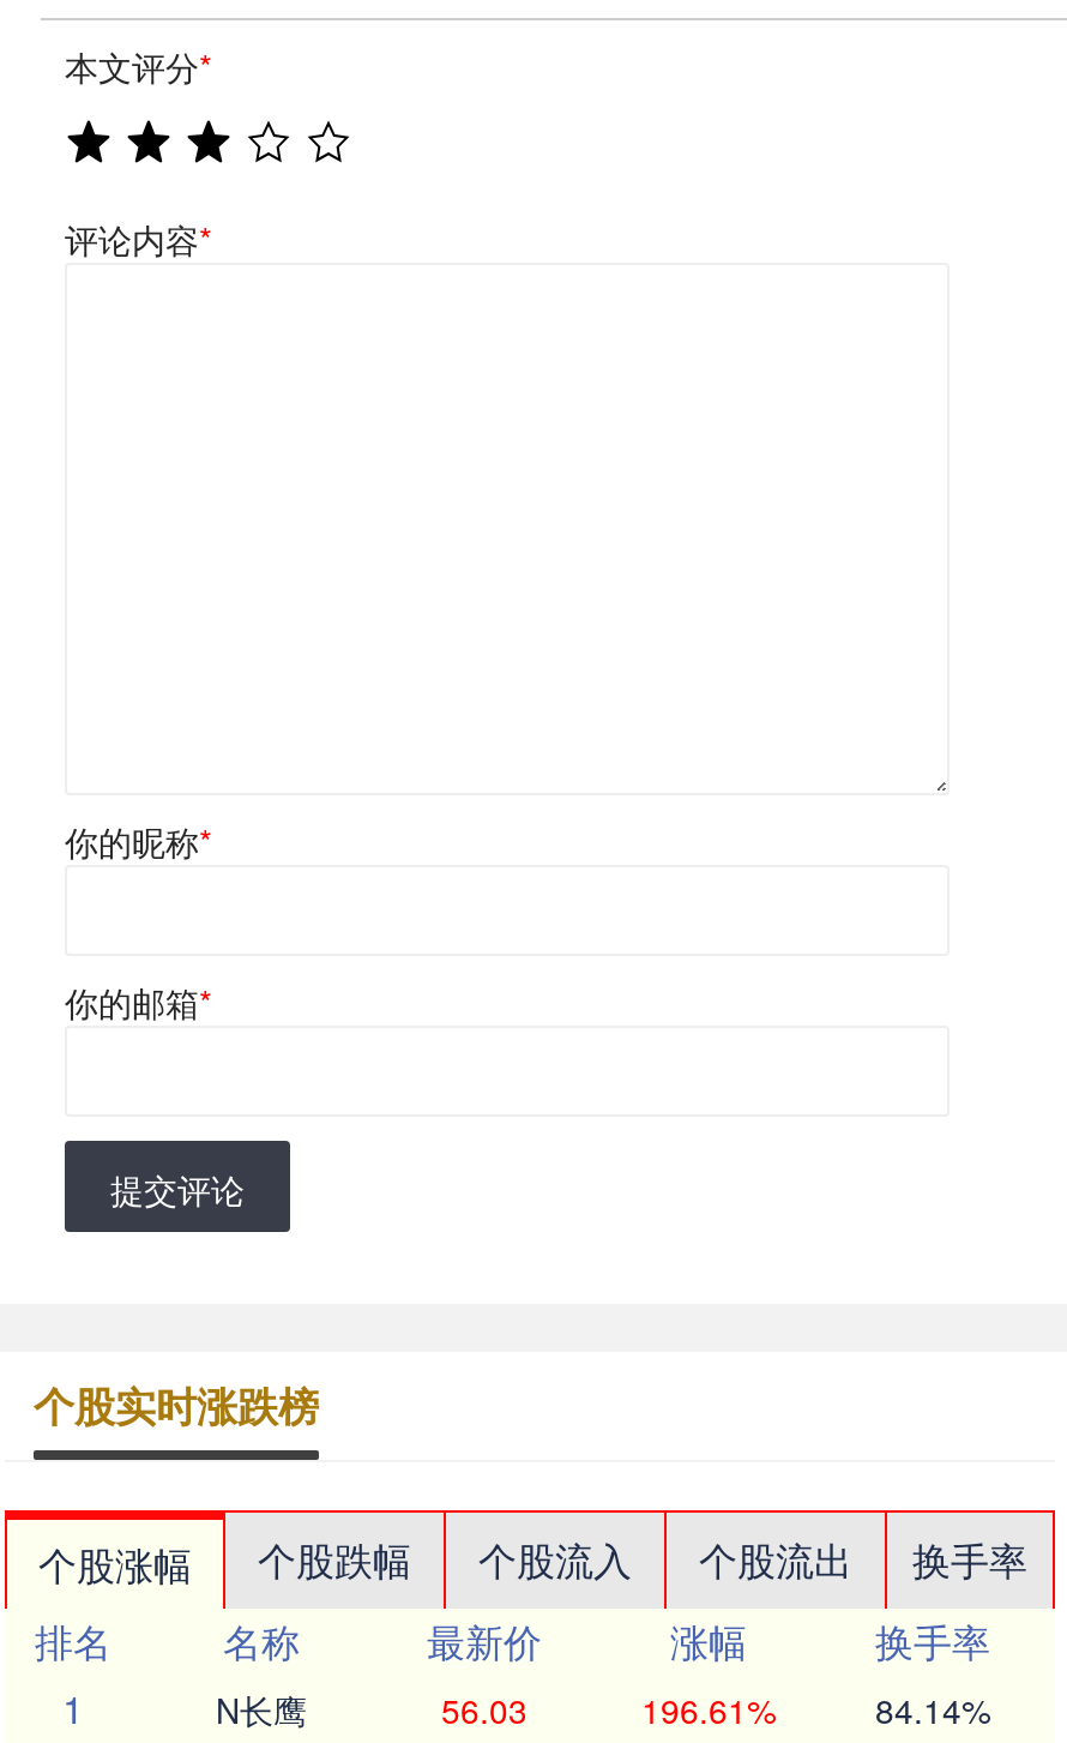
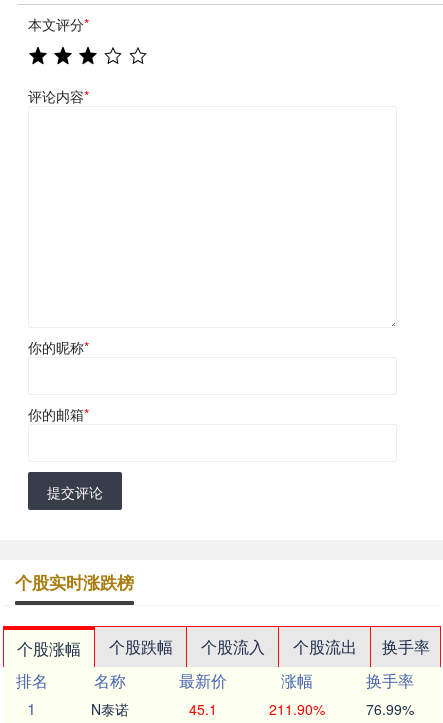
- N长鹰
+ N泰诺

- 56.03
+ 45.1

- 196.61%
+ 211.90%

- 84.14%
+ 76.99%
